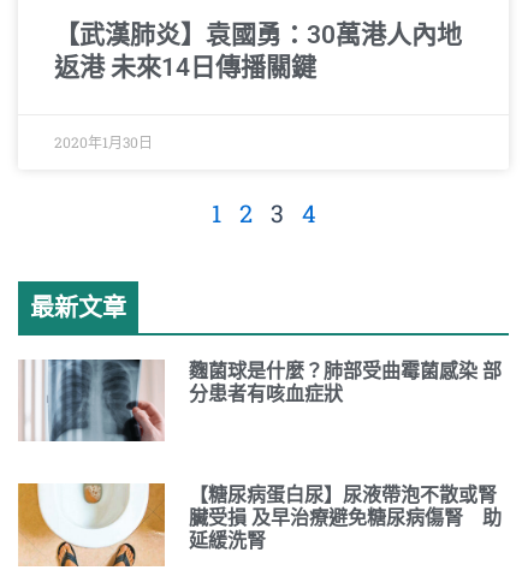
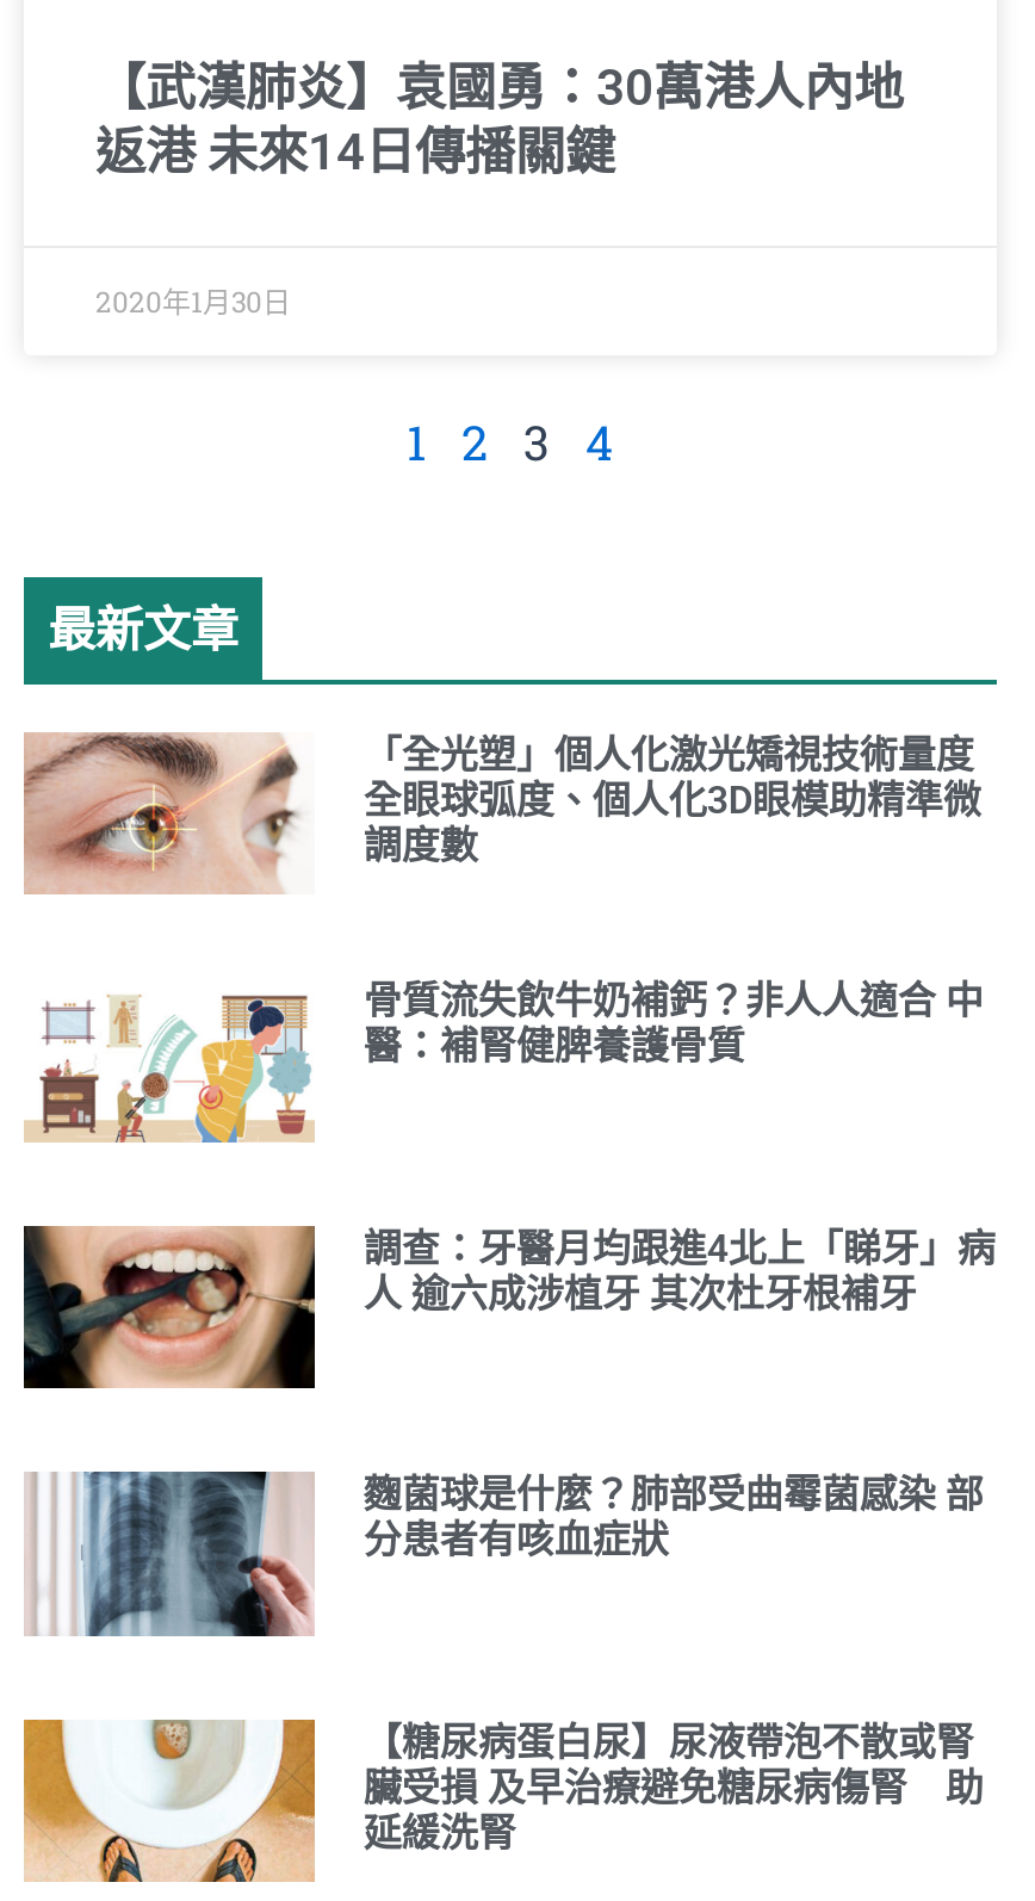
+ [image]
+ 調查：牙醫月均跟進4北上「睇牙」病
+ 人 逾六成涉植牙 其次杜牙根補牙

+ [image]
+ 「全光塑」個人化激光矯視技術量度
+ 全眼球弧度、個人化3D眼模助精準微
+ 調度數
+ 骨質流失飲牛奶補鈣？非人人適合 中
+ 醫：補腎健脾養護骨質

+ [image]
